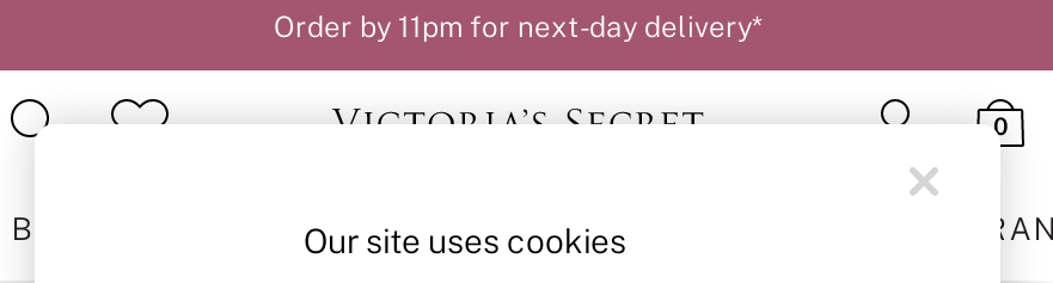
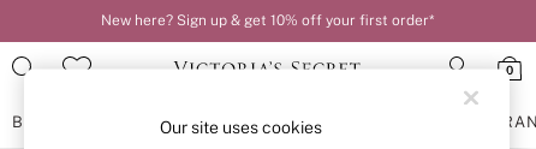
- Order by 11pm for next-day delivery*
+ New here? Sign up & get 10% off your first order*
